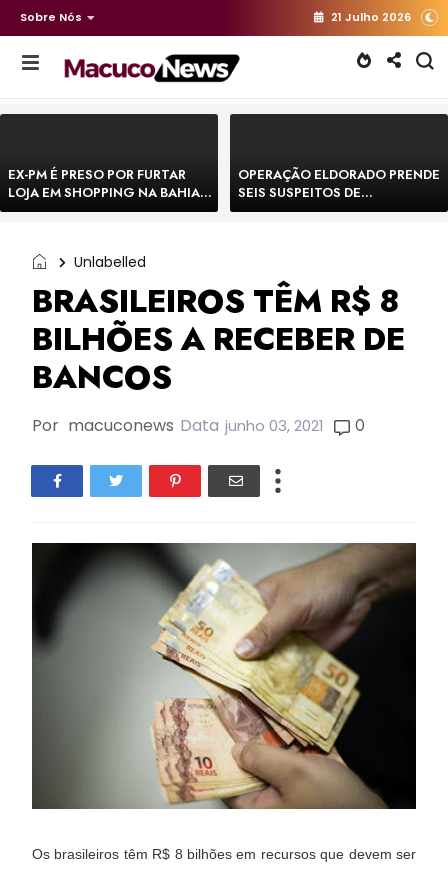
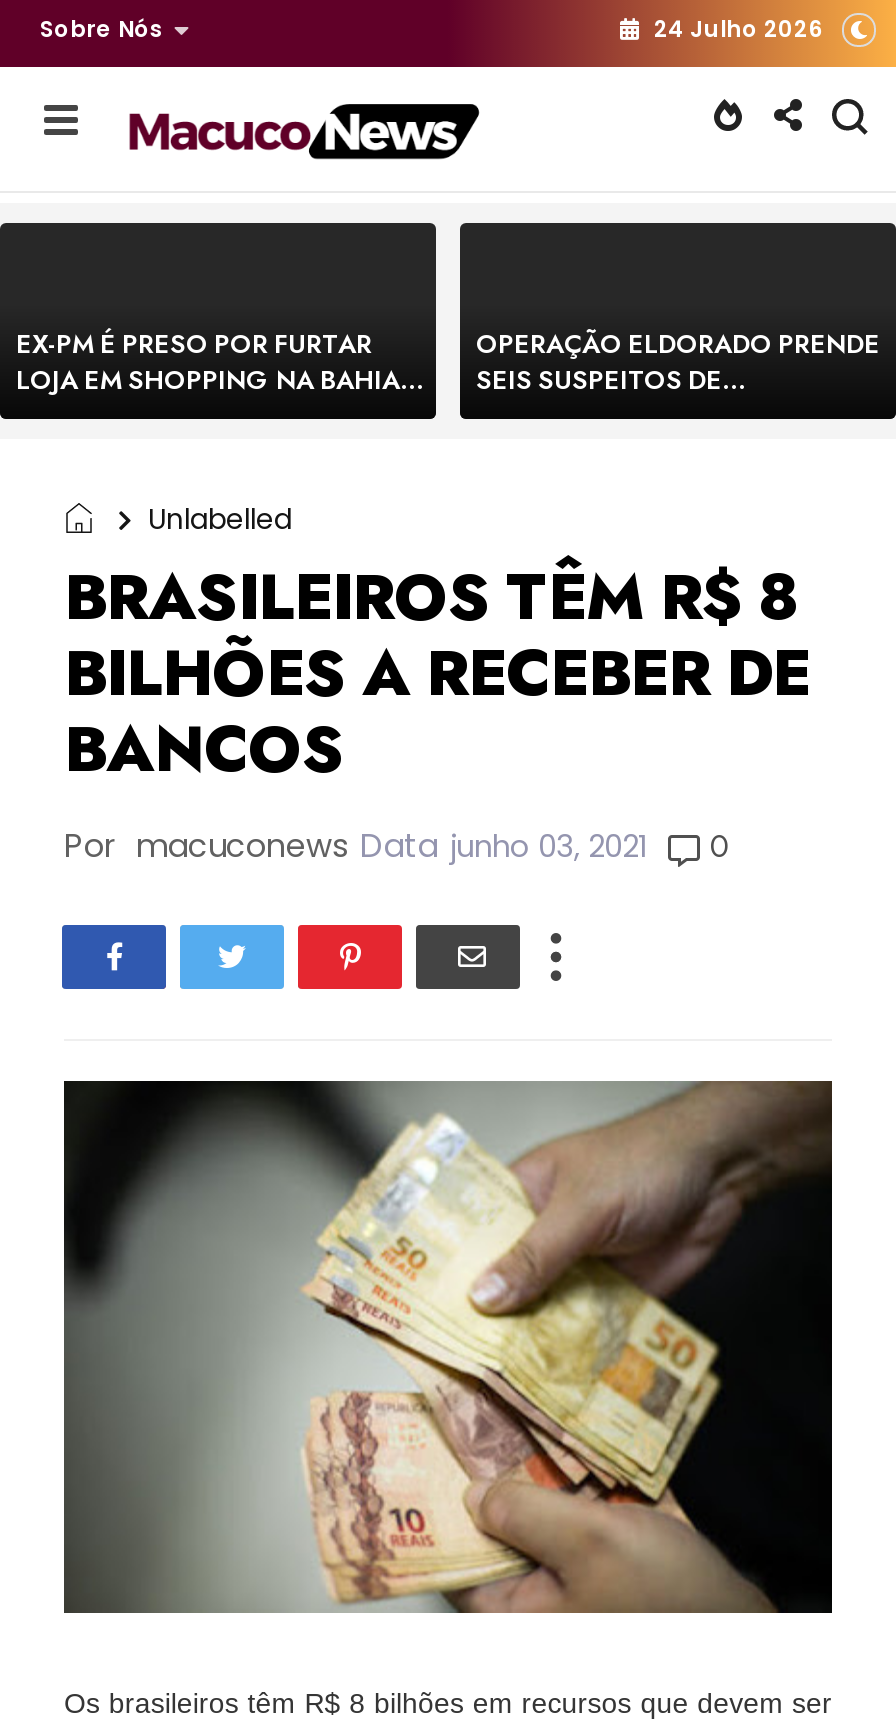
- 21 Julho 2026
+ 24 Julho 2026
